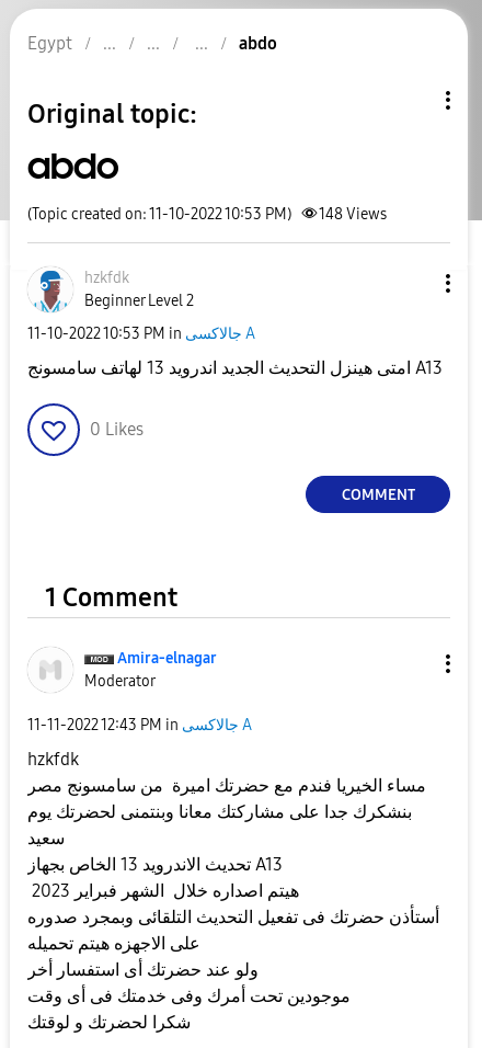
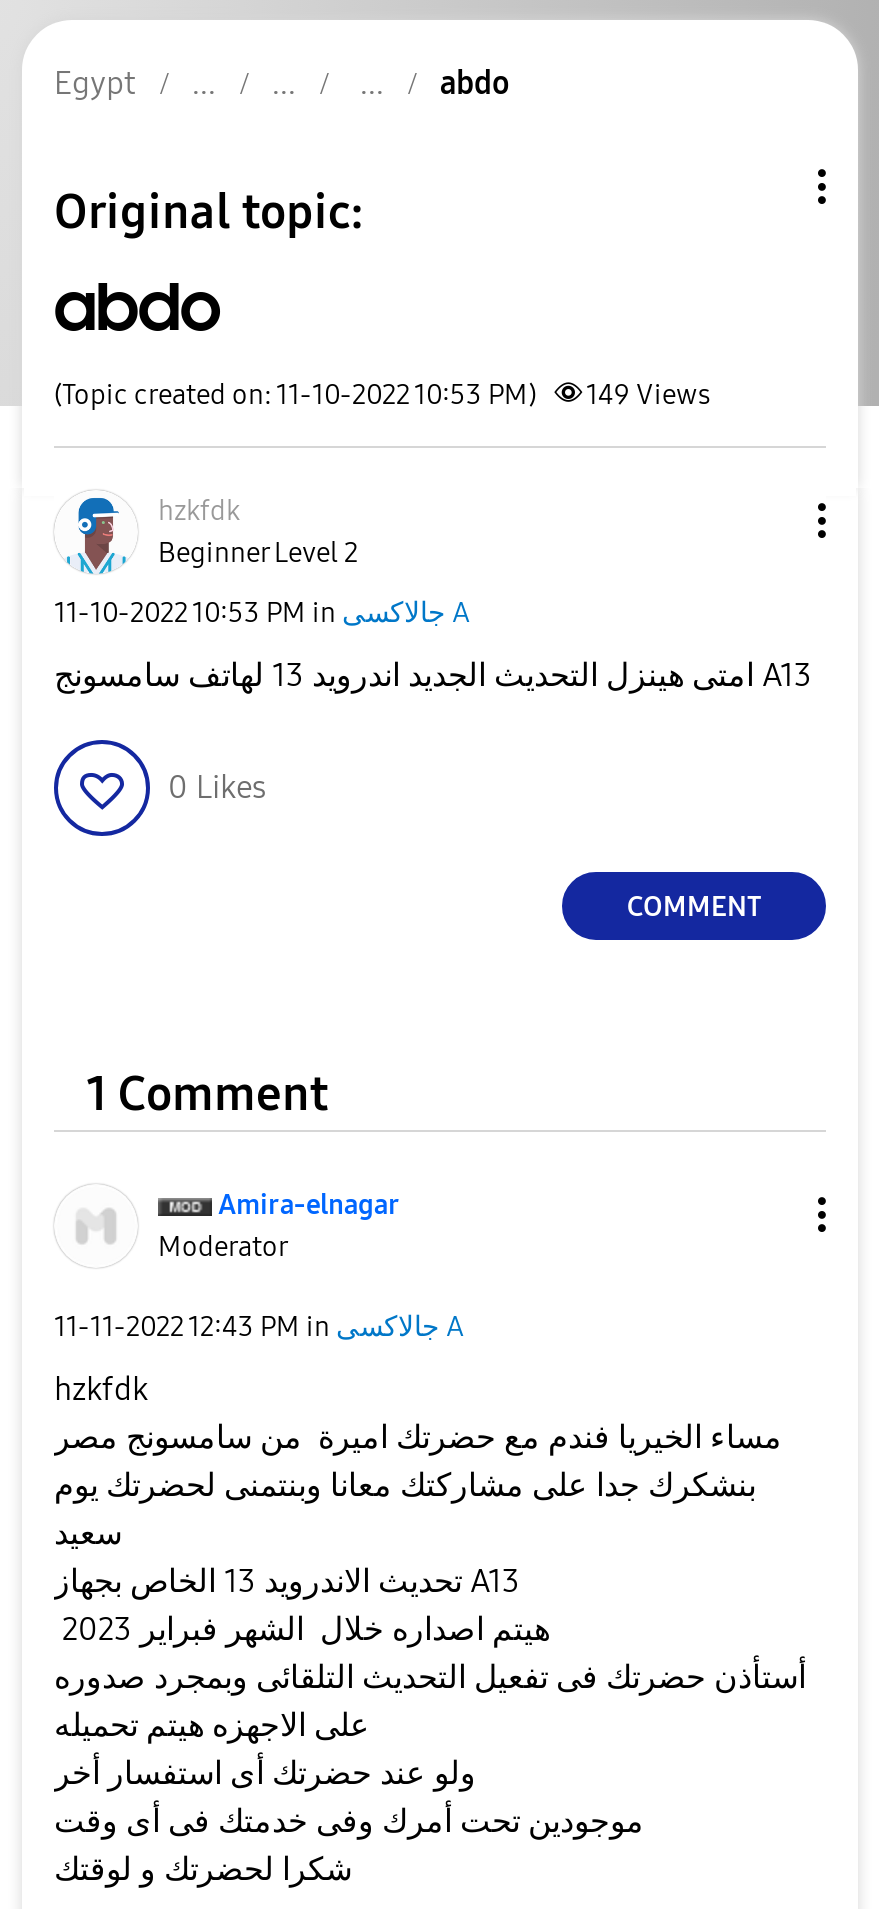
- (Topic created on: 11-10-2022 10:53 PM) 148 Views
+ (Topic created on: 11-10-2022 10:53 PM) 149 Views
